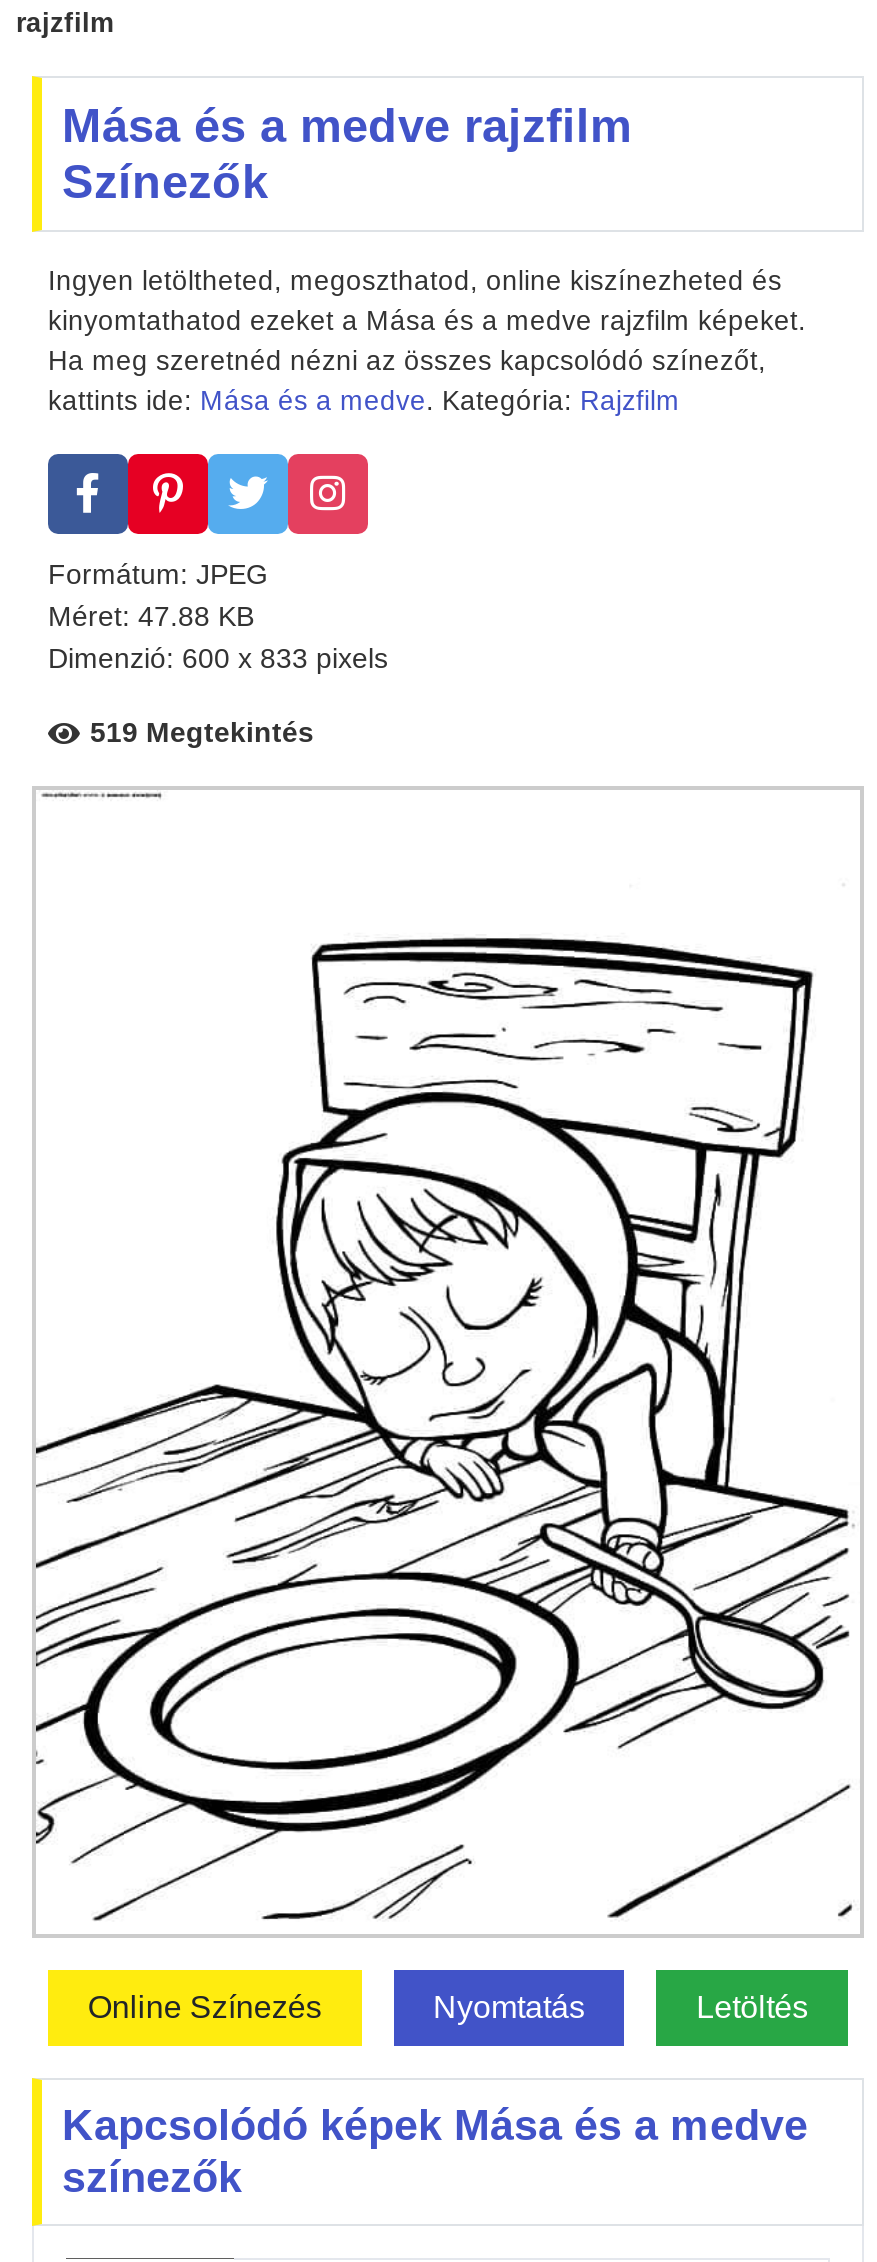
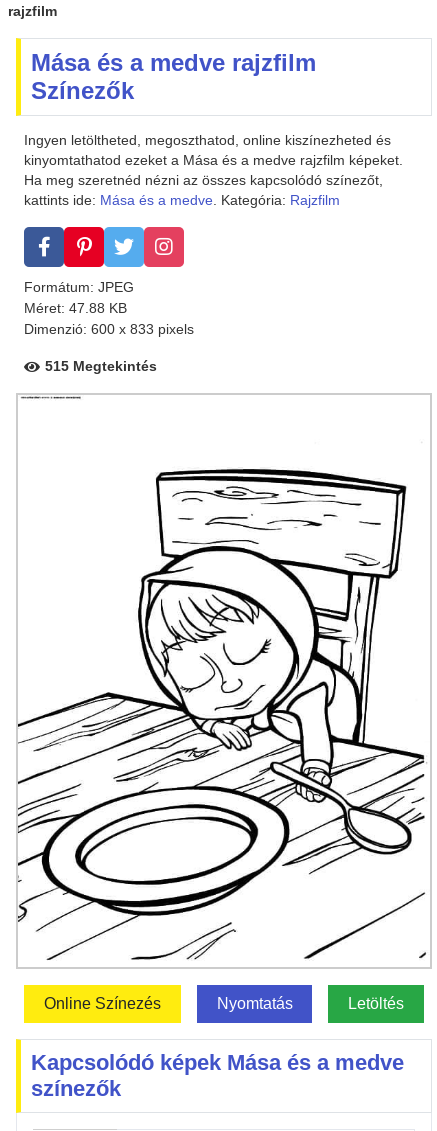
- 519 Megtekintés
+ 515 Megtekintés
